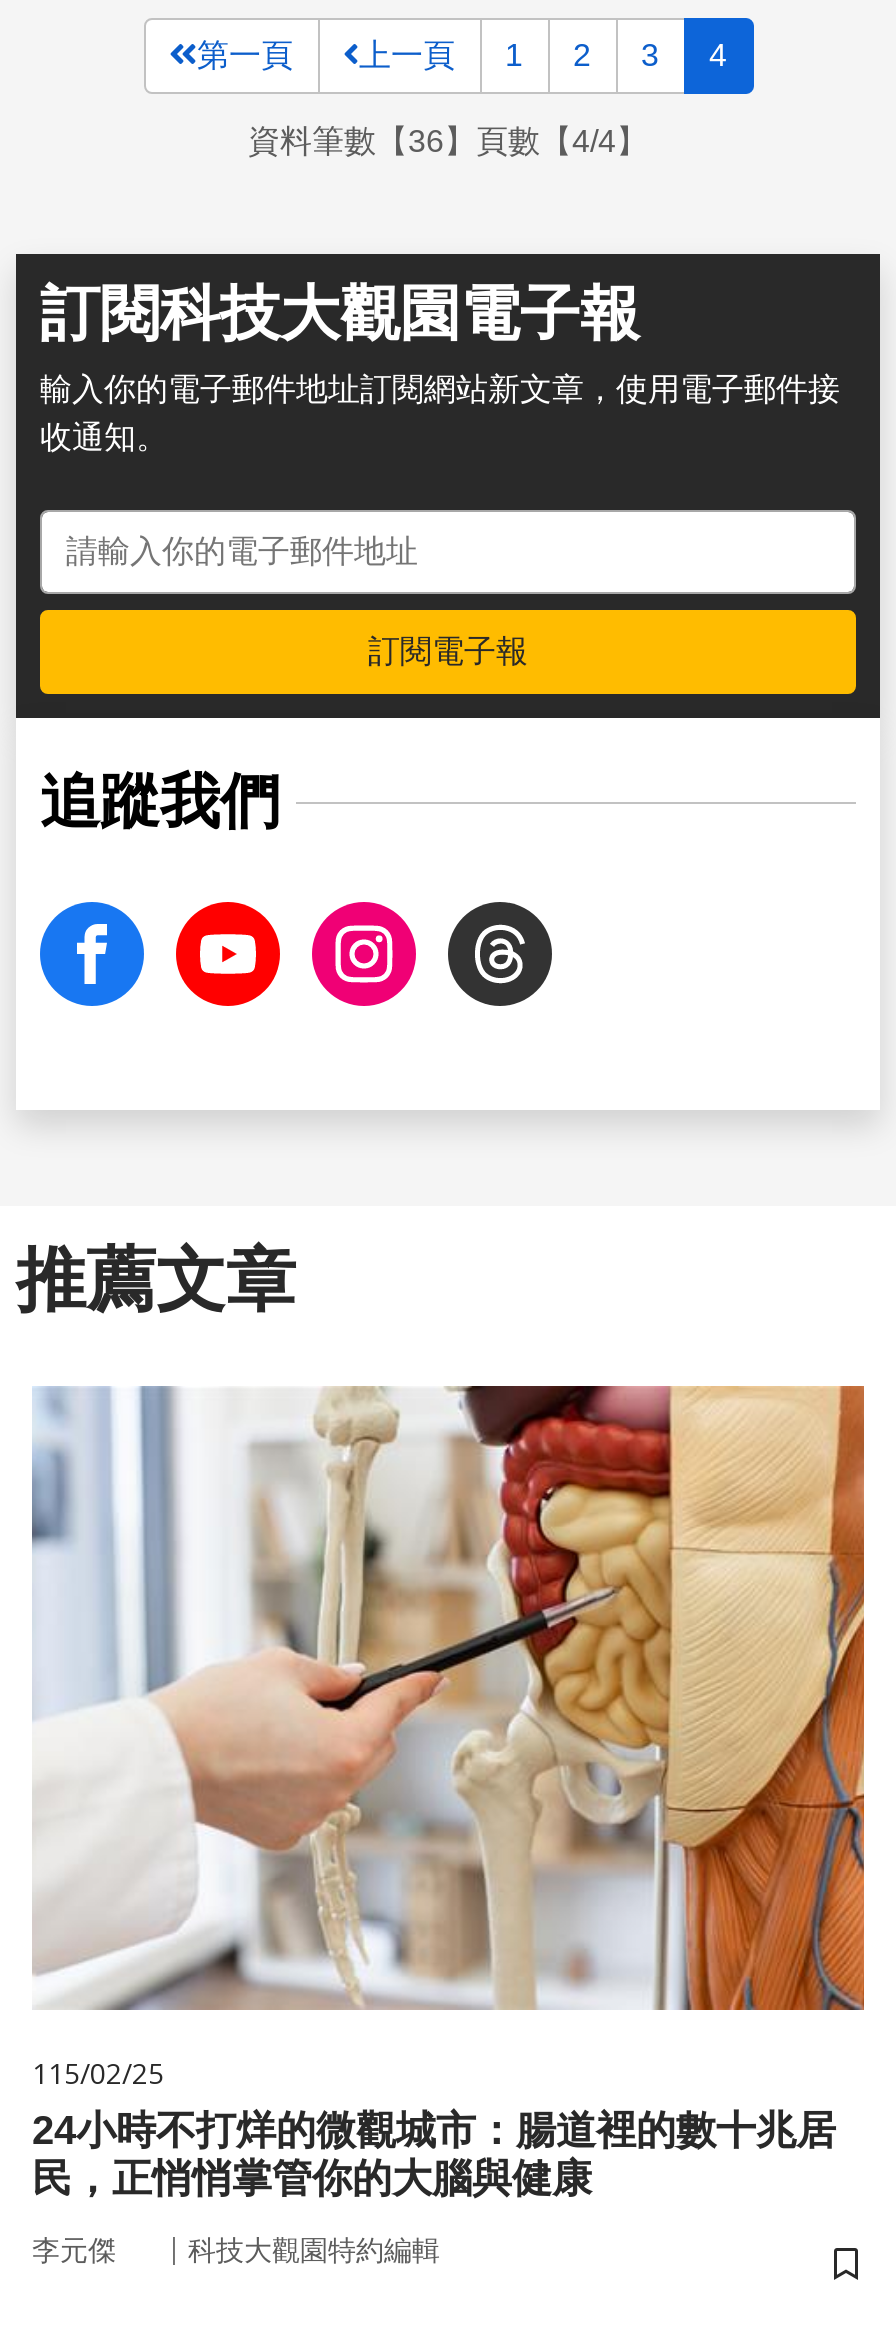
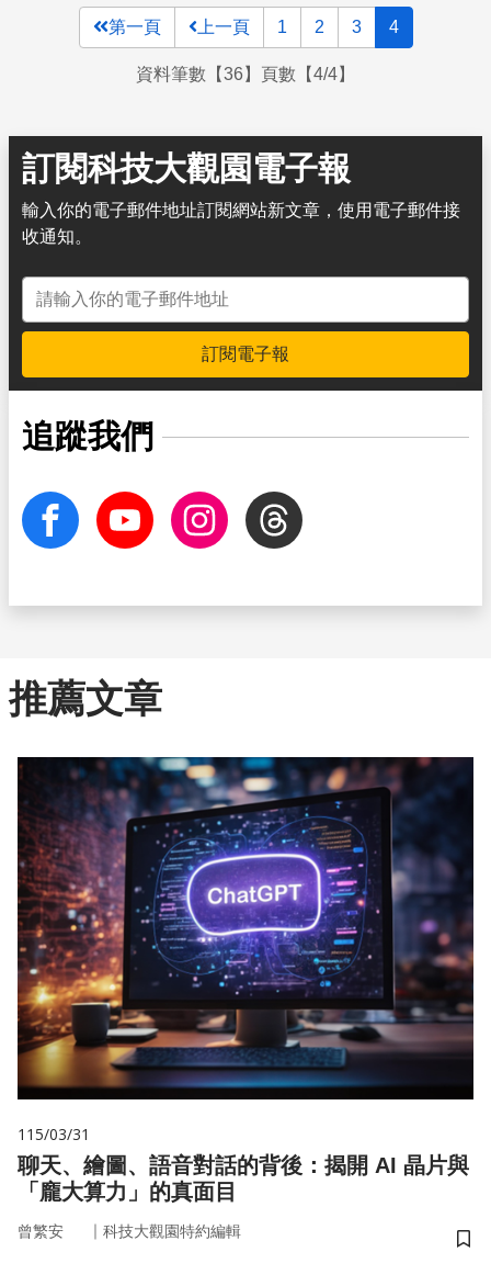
- [image]
- 115/02/25
- 24小時不打烊的微觀城市：腸道裡的數十兆居
- 民，正悄悄掌管你的大腦與健康
+ [image]
+ 115/03/31
+ 聊天、繪圖、語音對話的背後：揭開 AI 晶片與
+ 「龐大算力」的真面目

- 李元傑
+ 曾繁安
